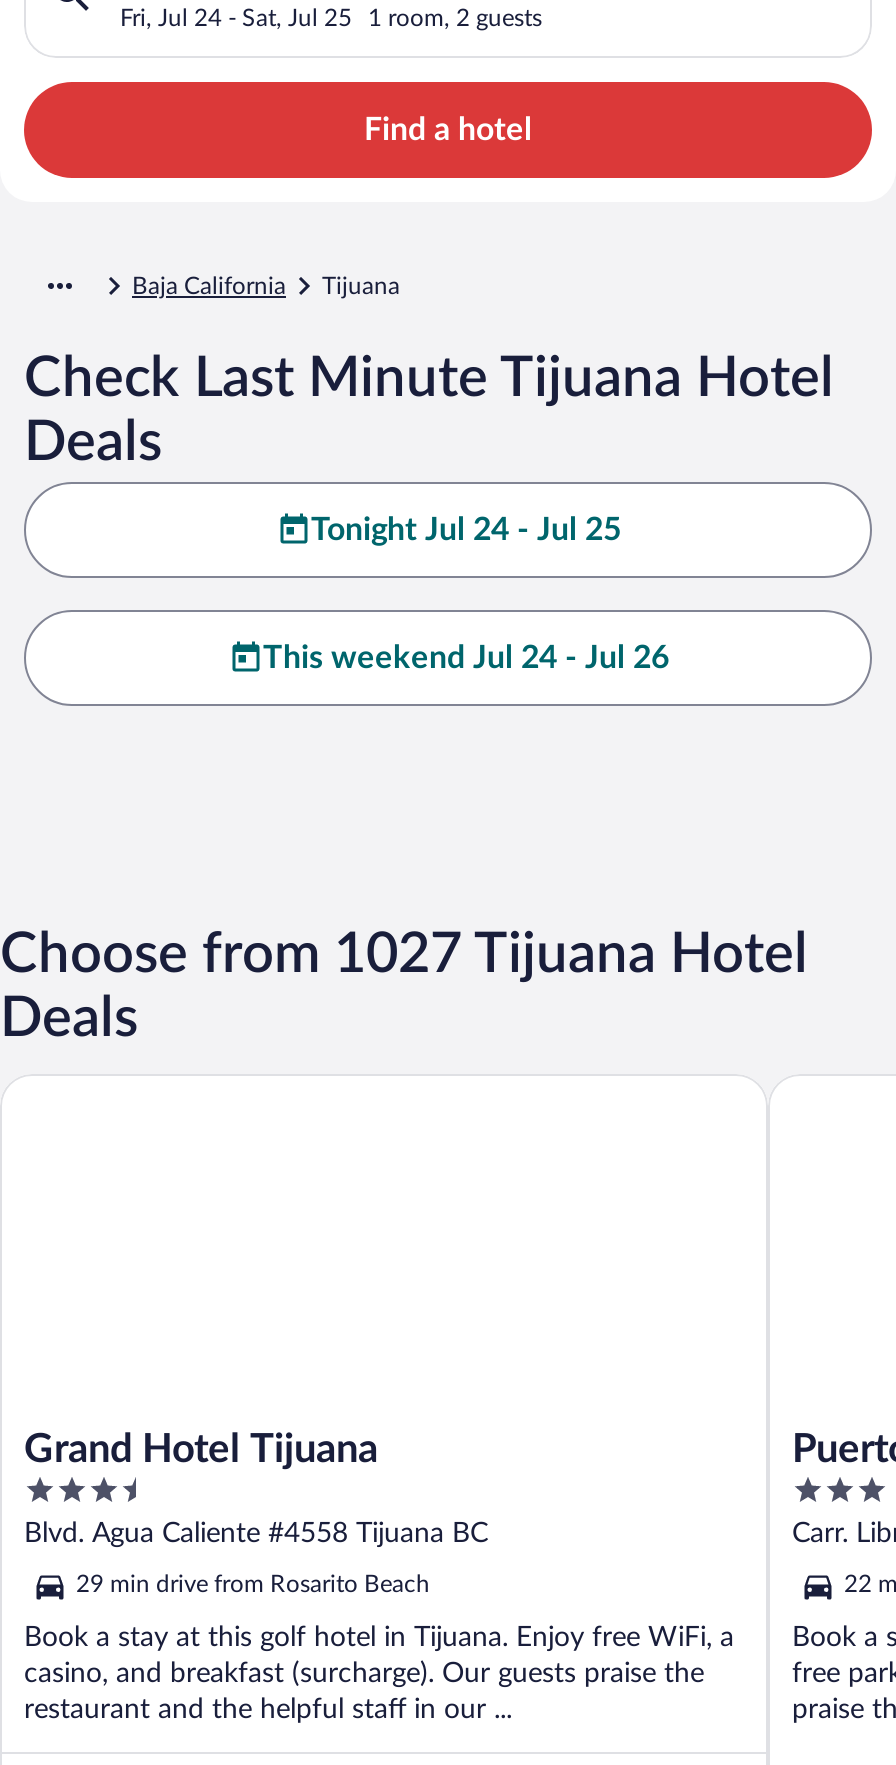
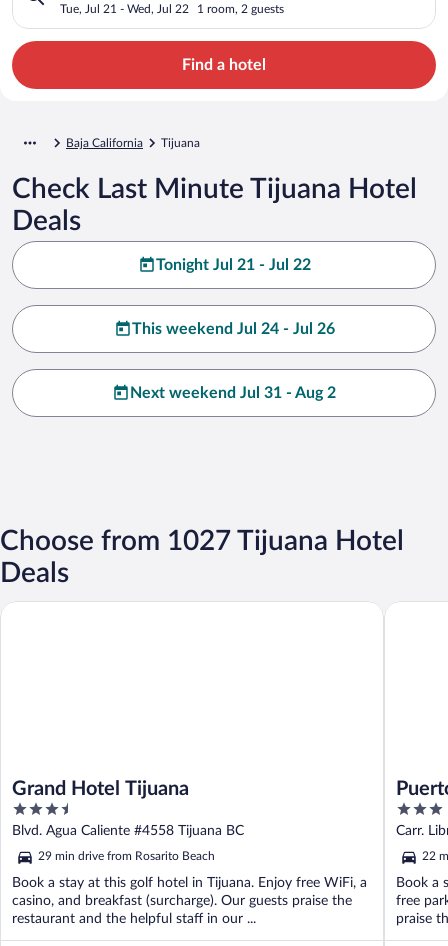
- Fri, Jul 24 - Sat, Jul 25
+ Tue, Jul 21 - Wed, Jul 22

- Tonight Jul 24 - Jul 25
+ Tonight Jul 21 - Jul 22

+ Next weekend Jul 31 - Aug 2
